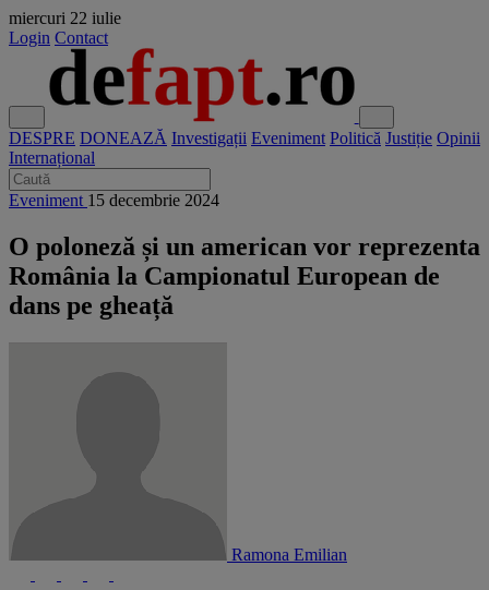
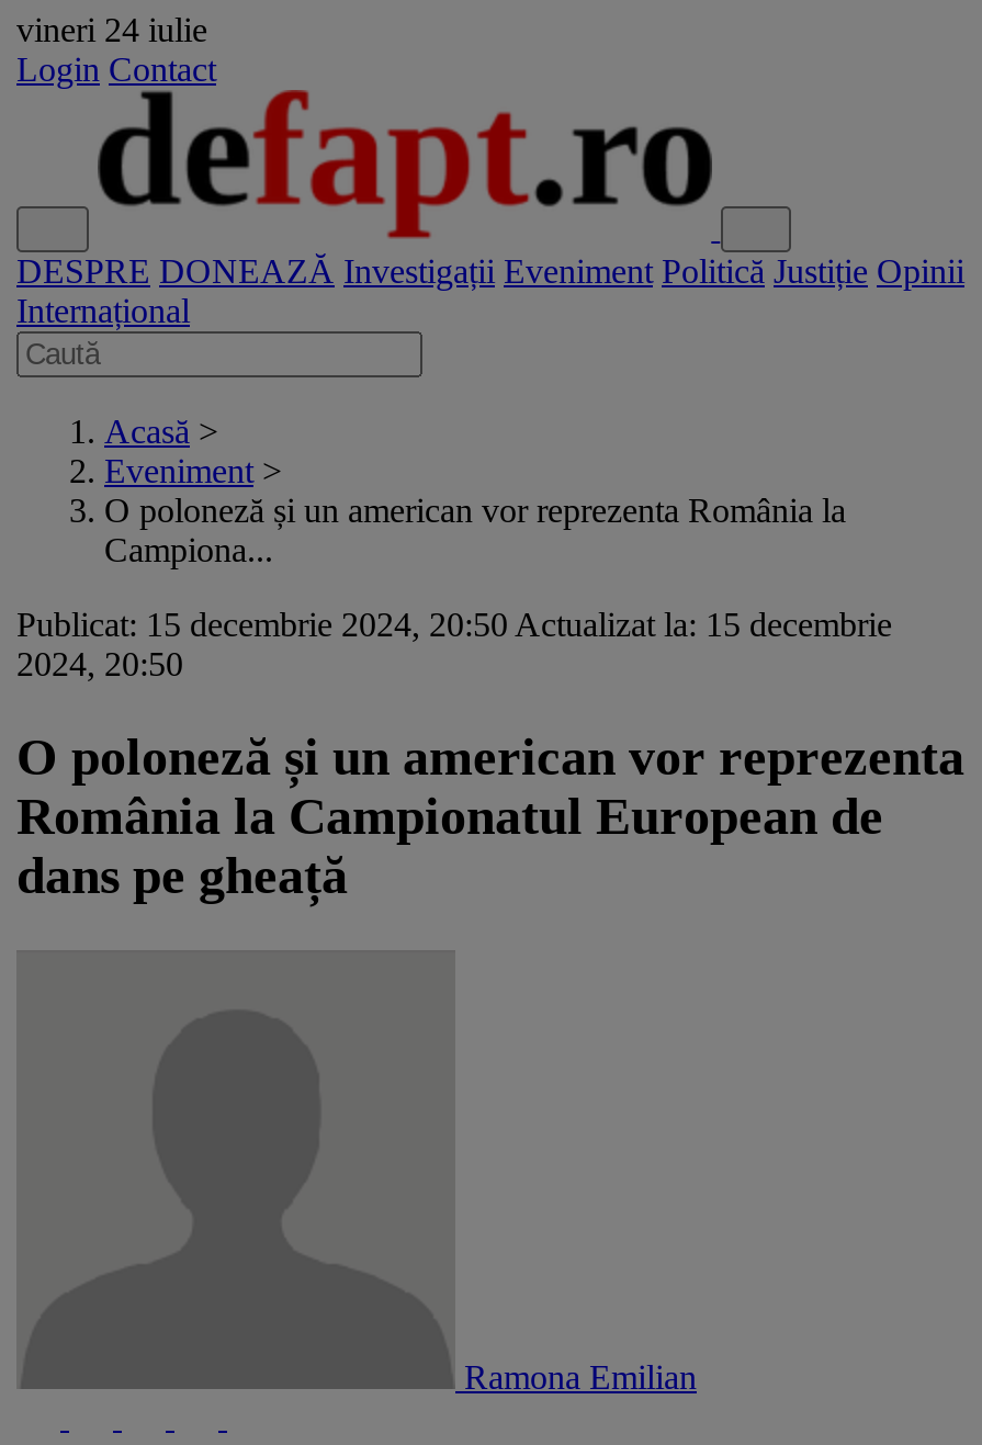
- miercuri 22 iulie
+ vineri 24 iulie

- Eveniment15 decembrie 2024
+ Acasă >
+ Eveniment >
+ O poloneză și un american vor reprezenta România la
+ Campiona...
+ Publicat: 15 decembrie 2024, 20:50 Actualizat la: 15 decembrie
+ 2024, 20:50
